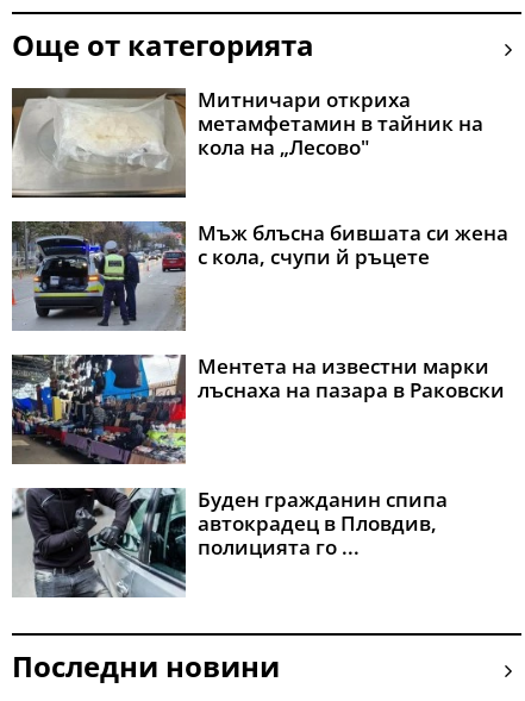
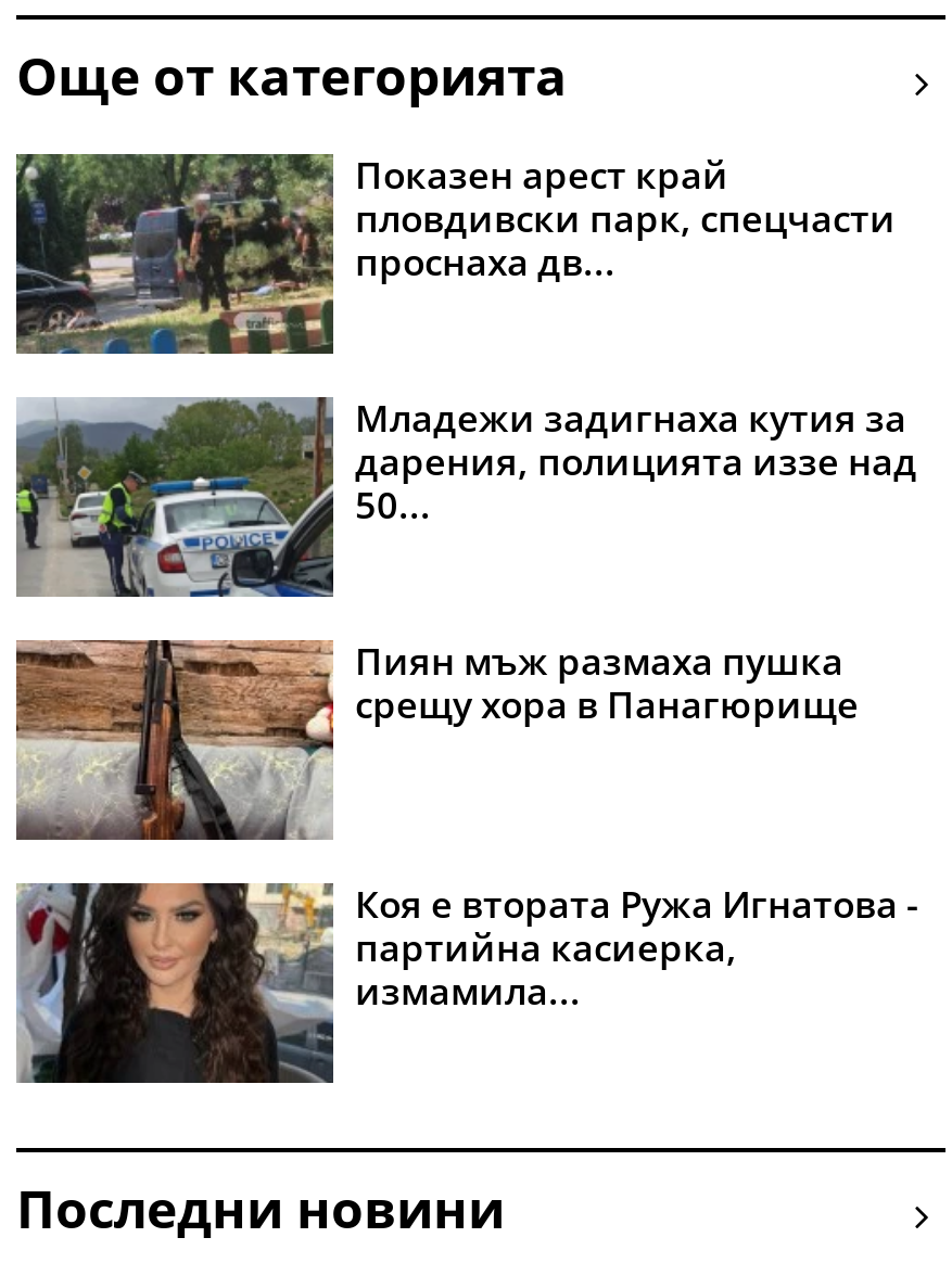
- [image]
- Митничари откриха
- метамфетамин в тайник на
- кола на „Лесово"
+ [image]
+ Показен арест край
+ пловдивски парк, спецчасти
+ проснаха дв...

- [image]
- Мъж блъсна бившата си жена
- с кола, счупи й ръцете
+ [image]
+ Младежи задигнаха кутия за
+ дарения, полицията иззе над
+ 50...

- [image]
- Ментета на известни марки
- лъснаха на пазара в Раковски
+ [image]
+ Пиян мъж размаха пушка
+ срещу хора в Панагюрище

- [image]
- Буден гражданин спипа
- автокрадец в Пловдив,
- полицията го ...
+ [image]
+ Коя е втората Ружа Игнатова -
+ партийна касиерка,
+ измамила...
